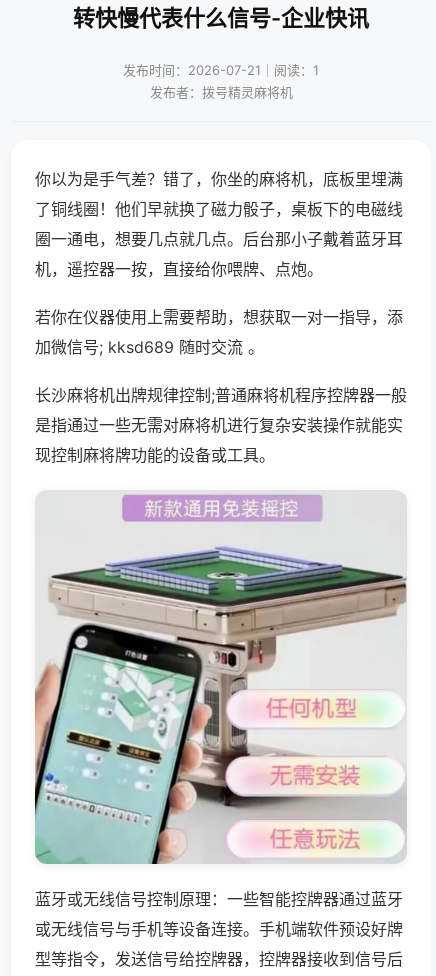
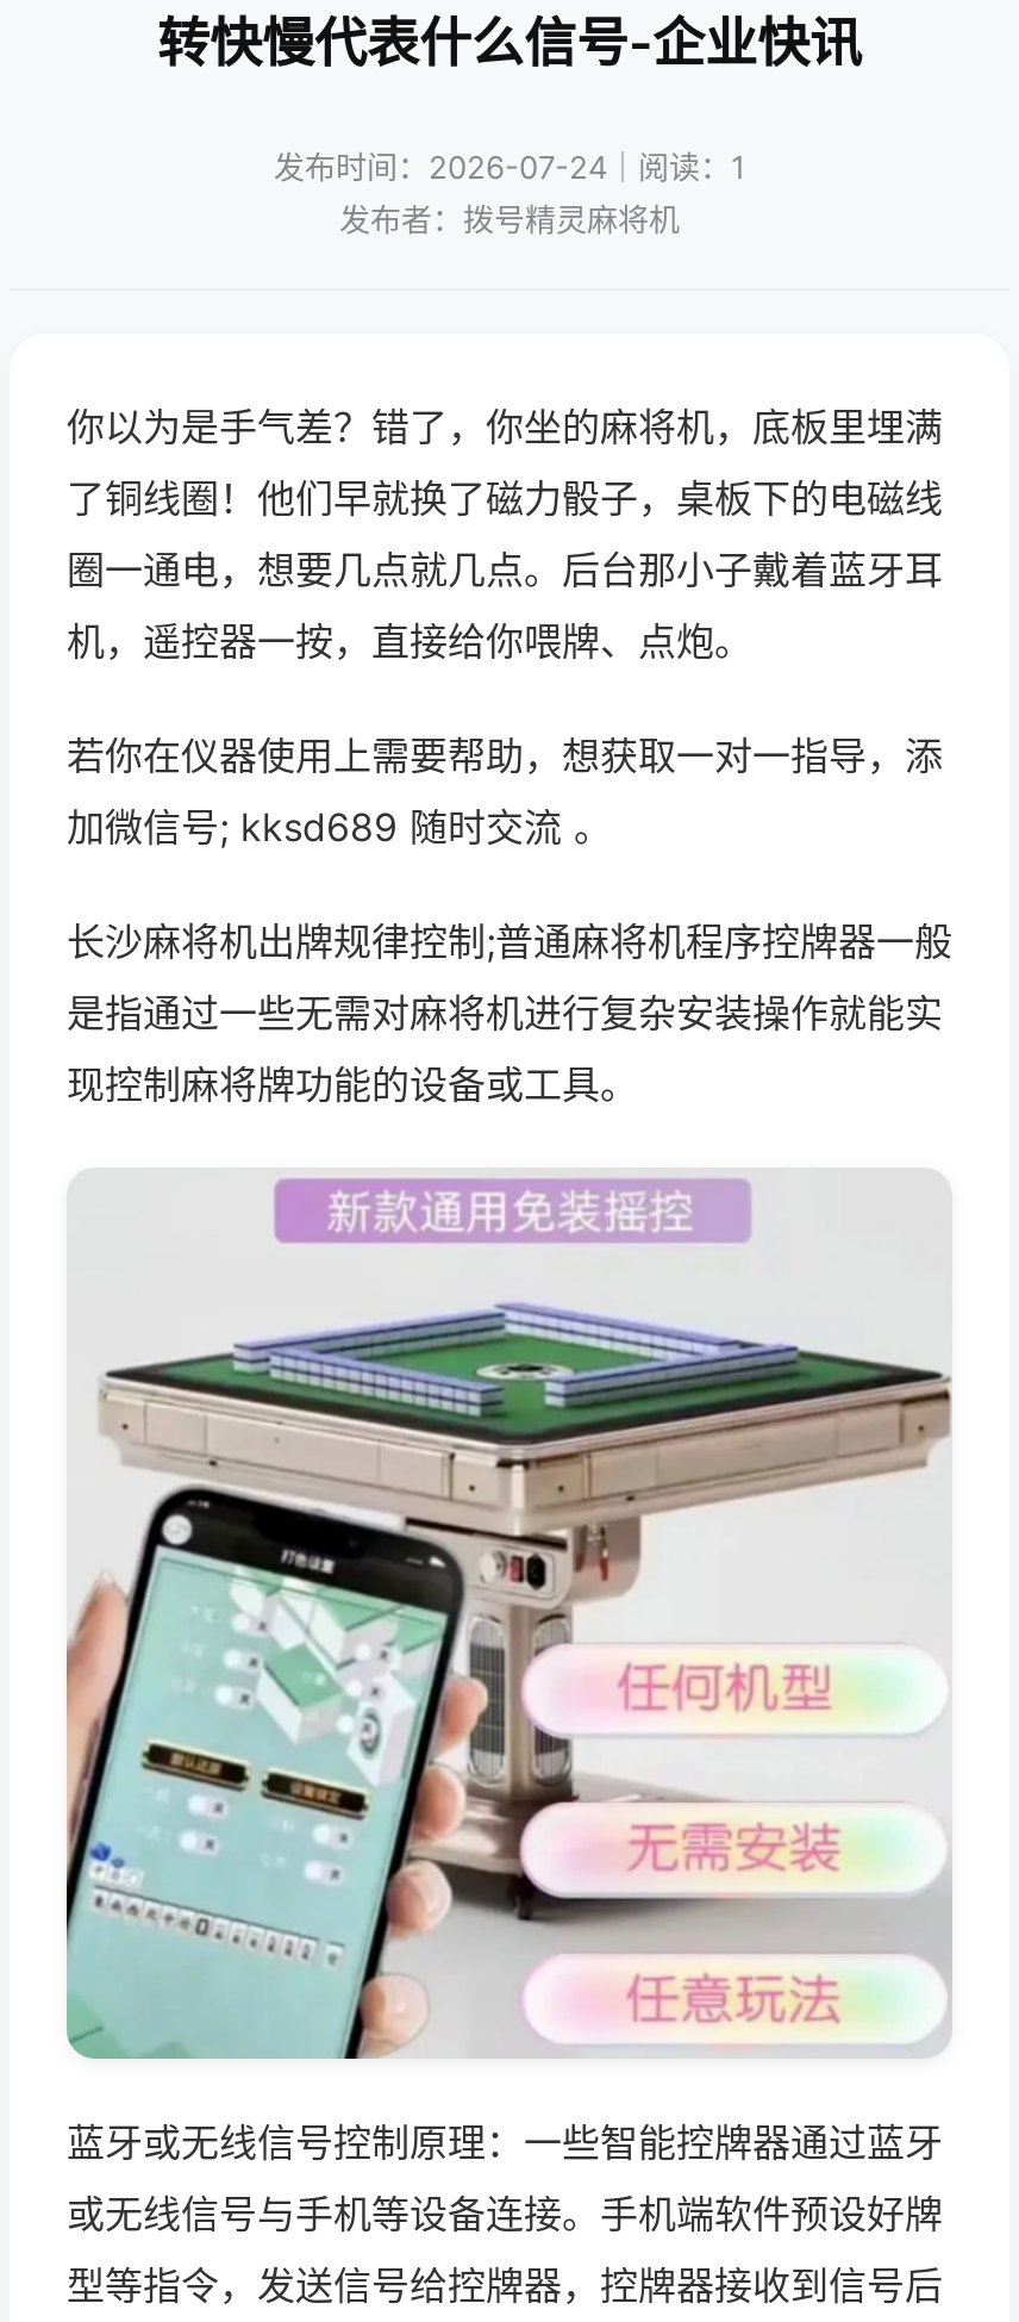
- 发布时间：2026-07-21｜阅读：1
+ 发布时间：2026-07-24｜阅读：1
